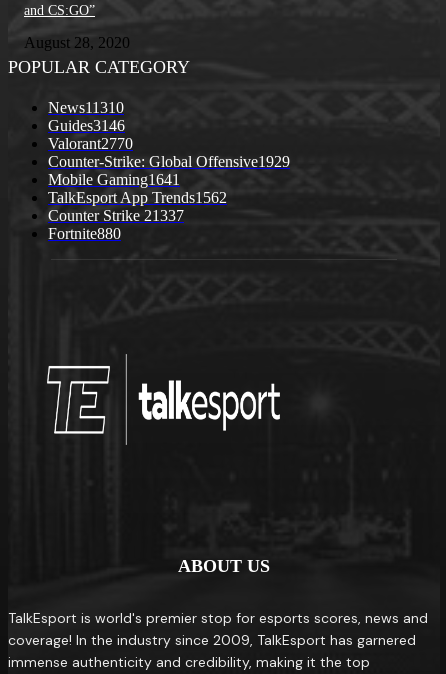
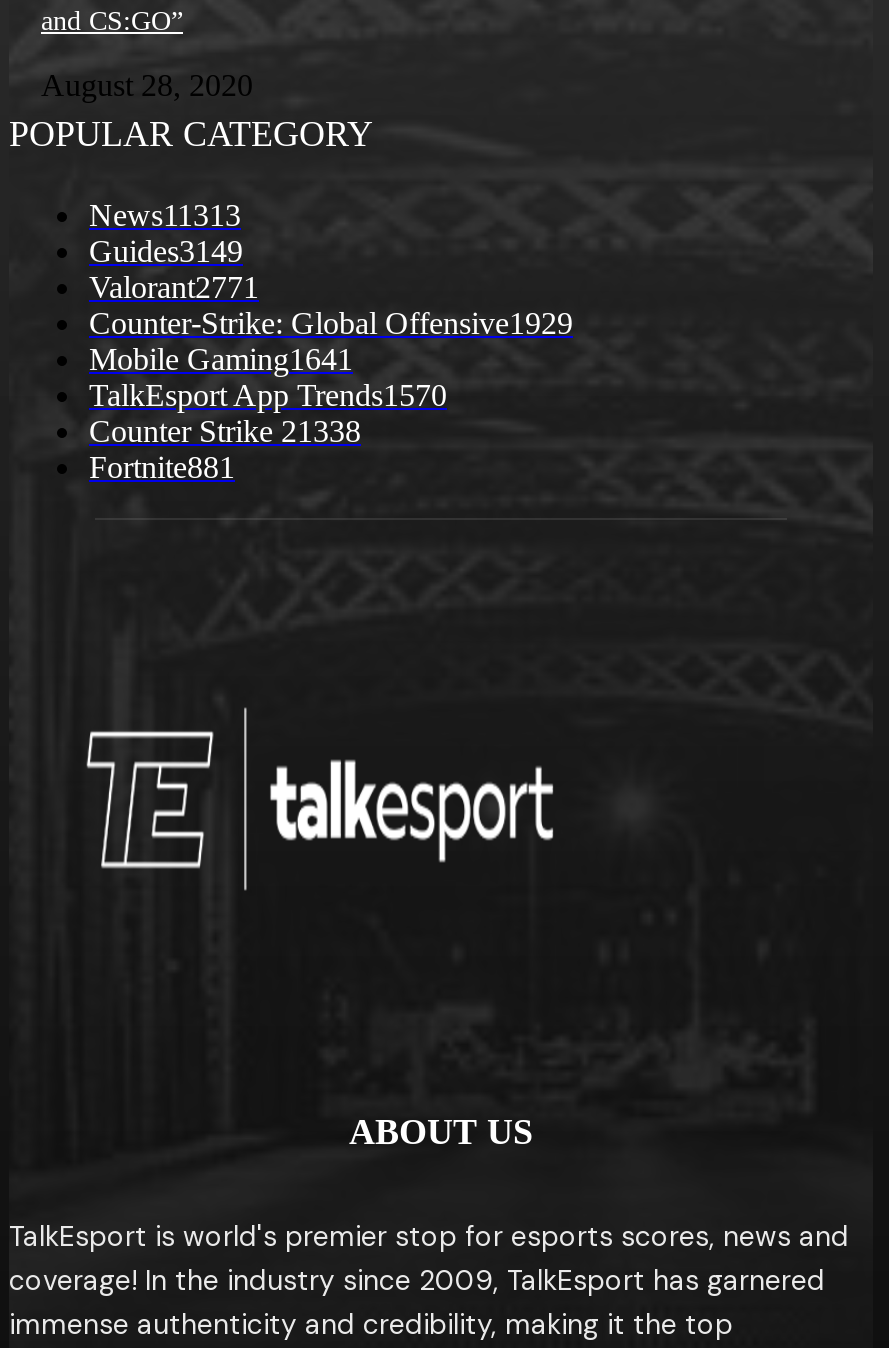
- News11310
+ News11313

- Guides3146
+ Guides3149

- Valorant2770
+ Valorant2771

- TalkEsport App Trends1562
+ TalkEsport App Trends1570

- Counter Strike 21337
+ Counter Strike 21338

- Fortnite880
+ Fortnite881
